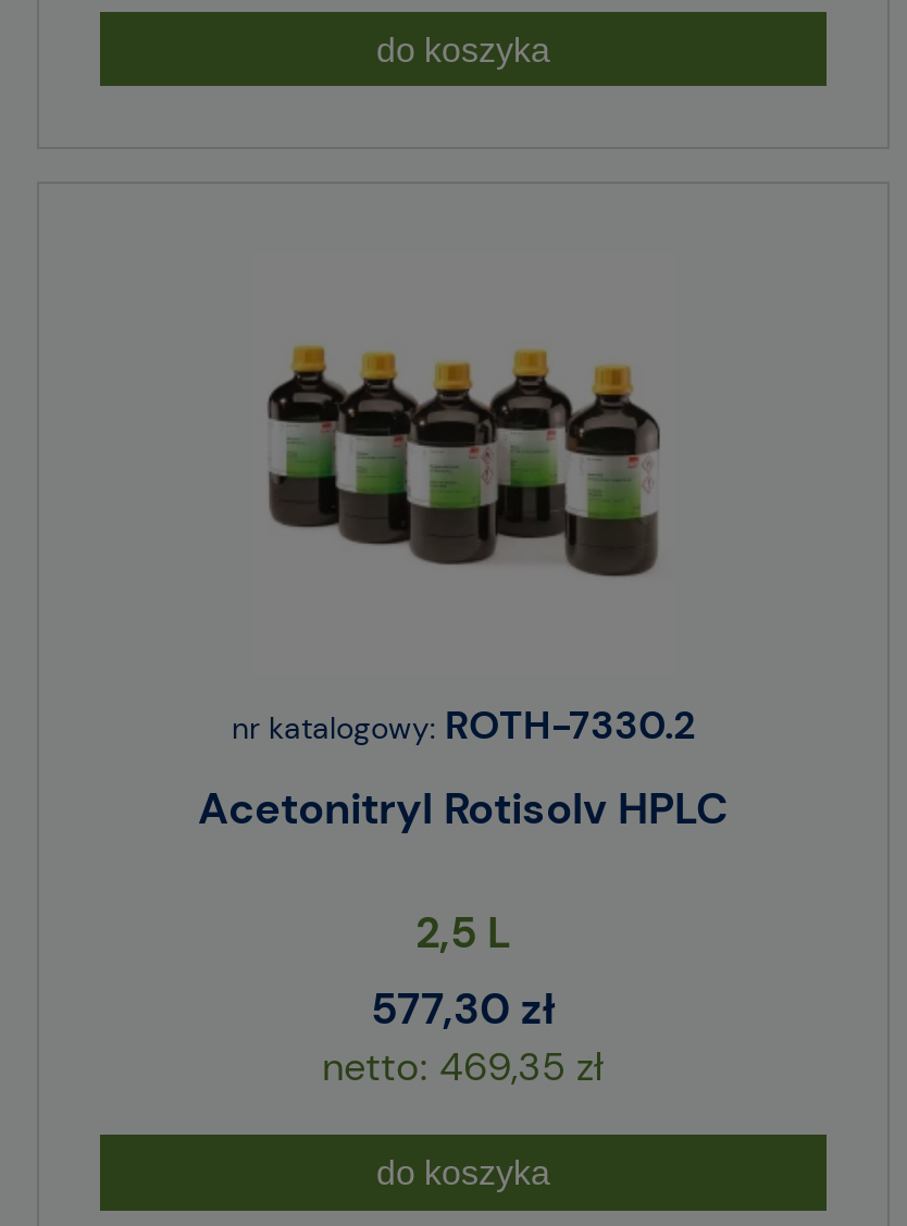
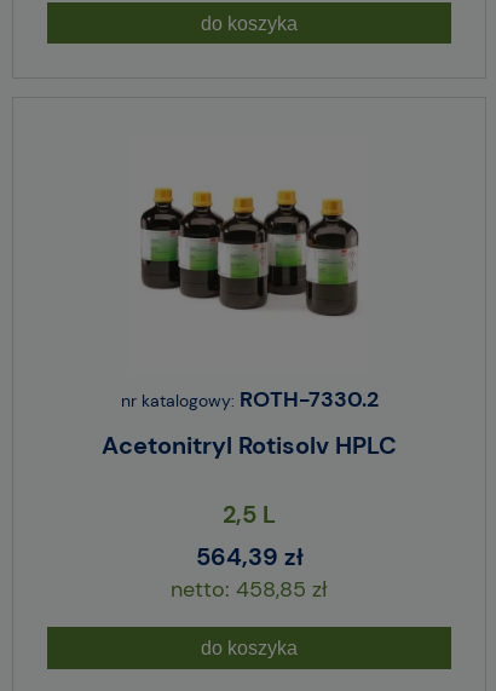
- 577,30 zł
+ 564,39 zł

- 469,35 zł
+ 458,85 zł
